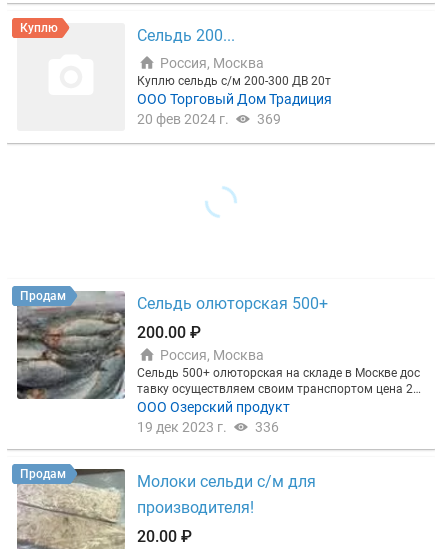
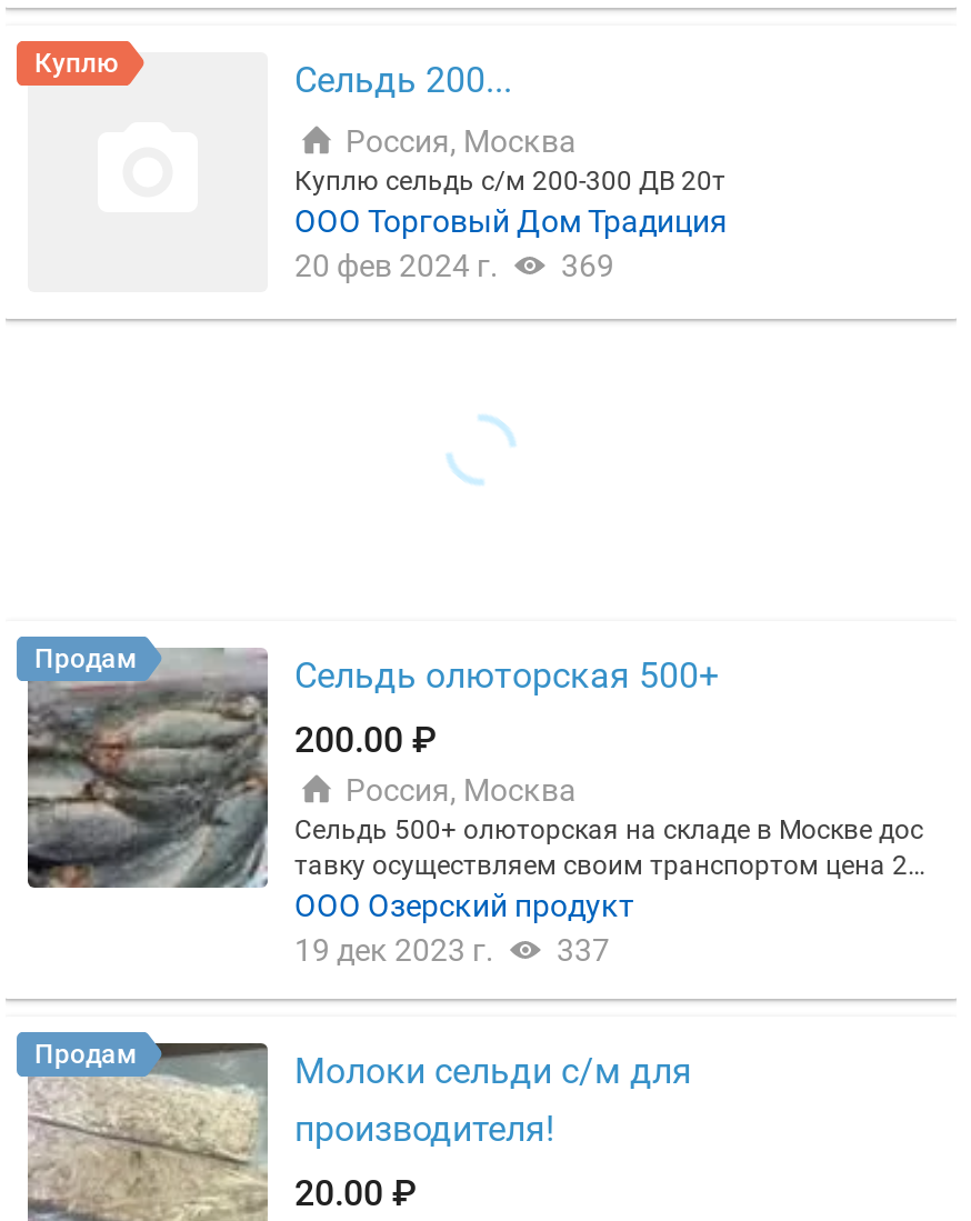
- 19 дек 2023 г. 336
+ 19 дек 2023 г. 337
